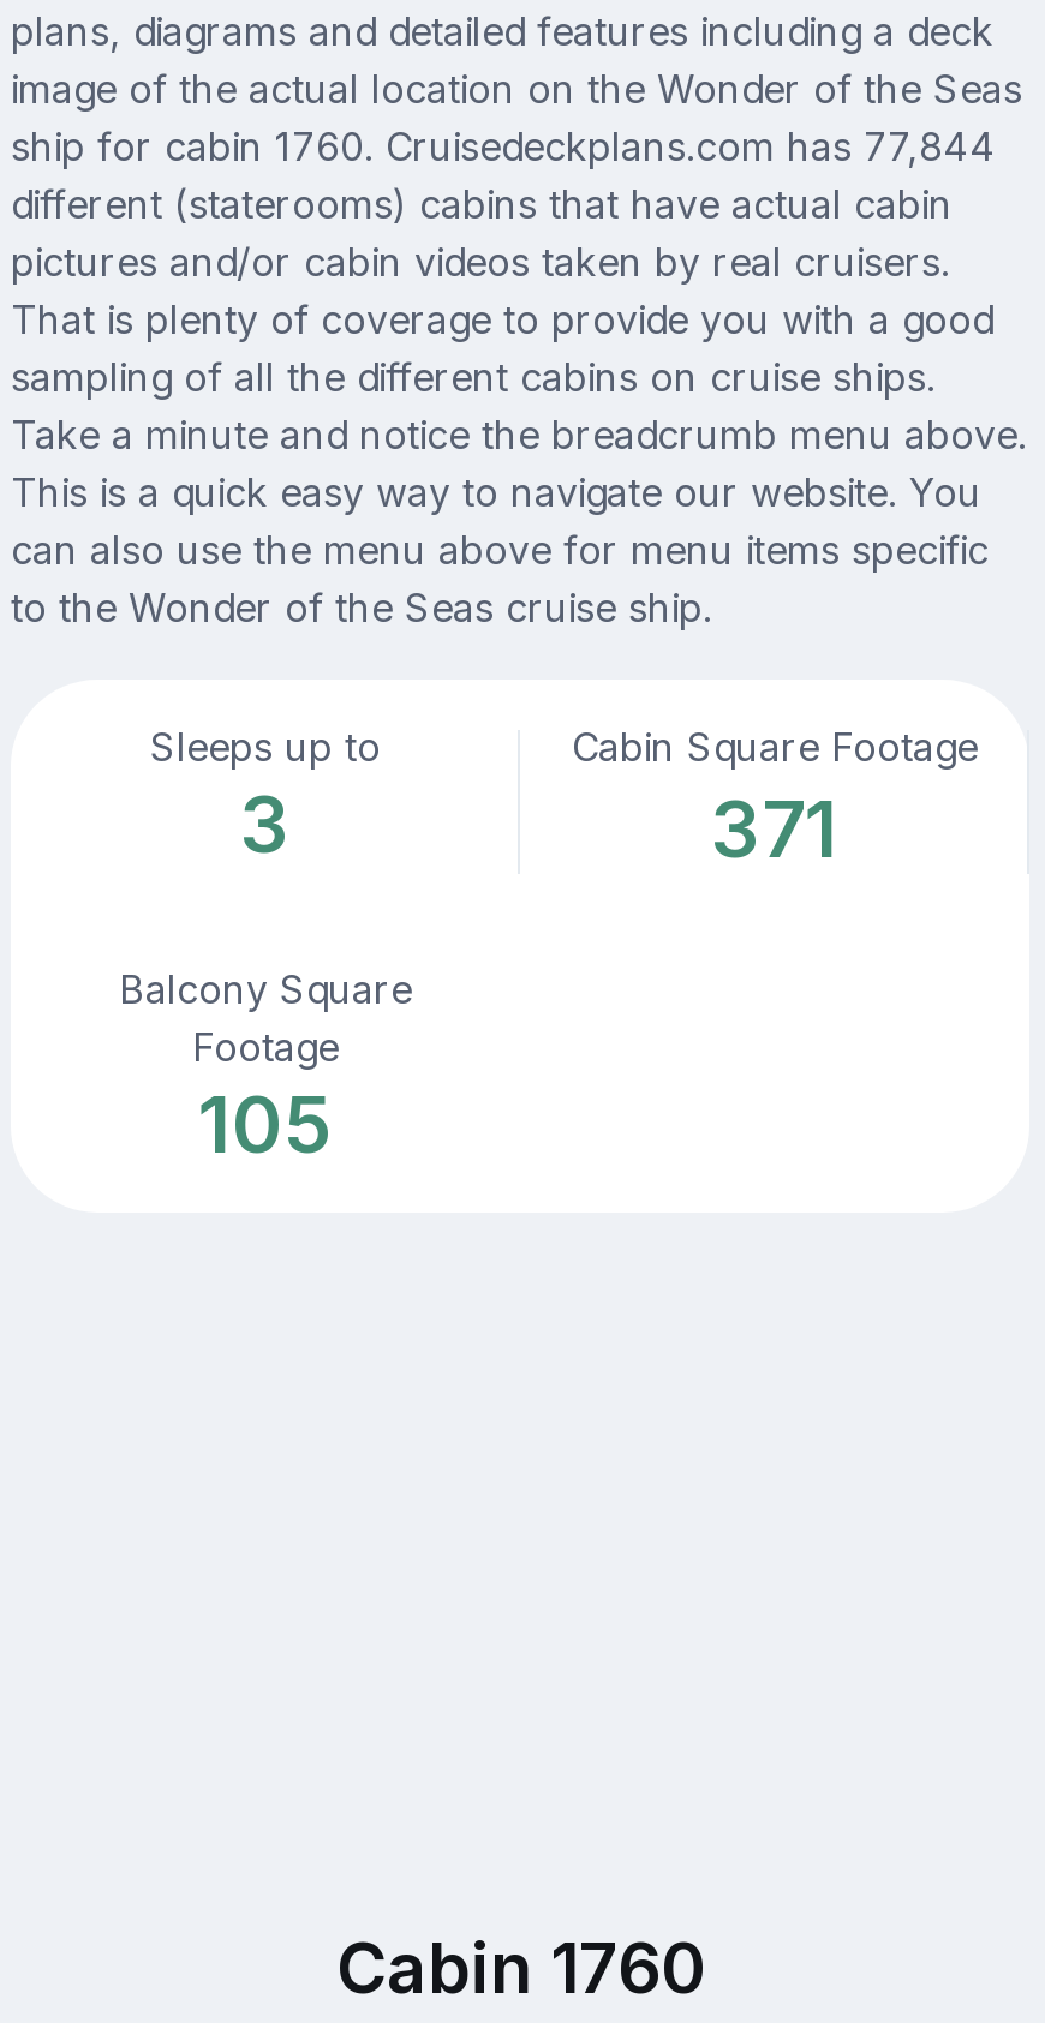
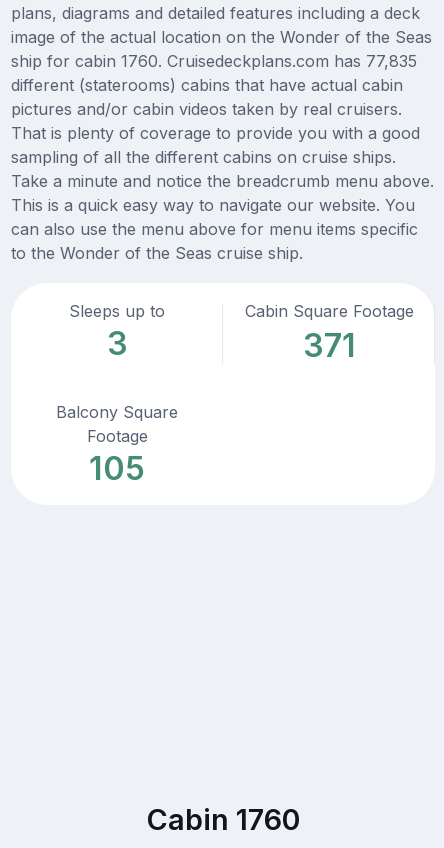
- ship for cabin 1760. Cruisedeckplans.com has 77,844
+ ship for cabin 1760. Cruisedeckplans.com has 77,835
